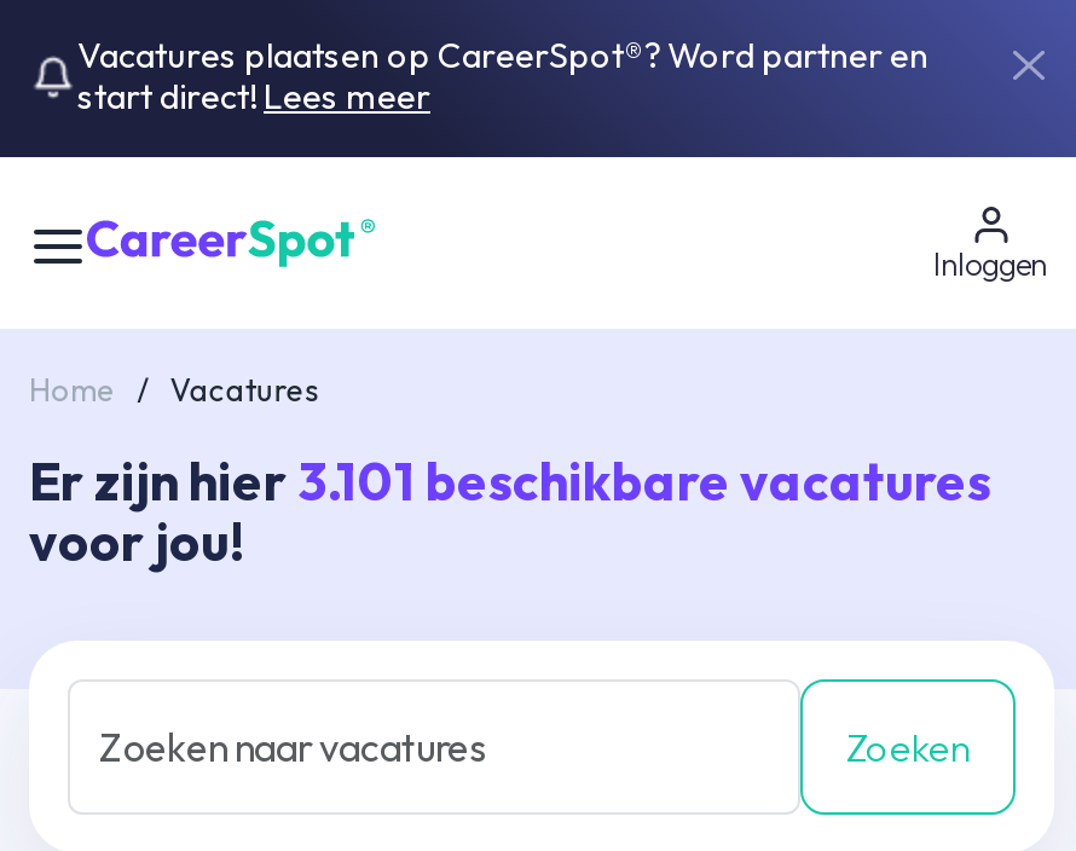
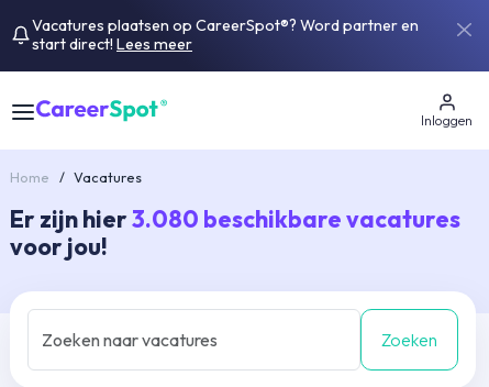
- Er zijn hier 3.101 beschikbare vacatures
+ Er zijn hier 3.080 beschikbare vacatures
